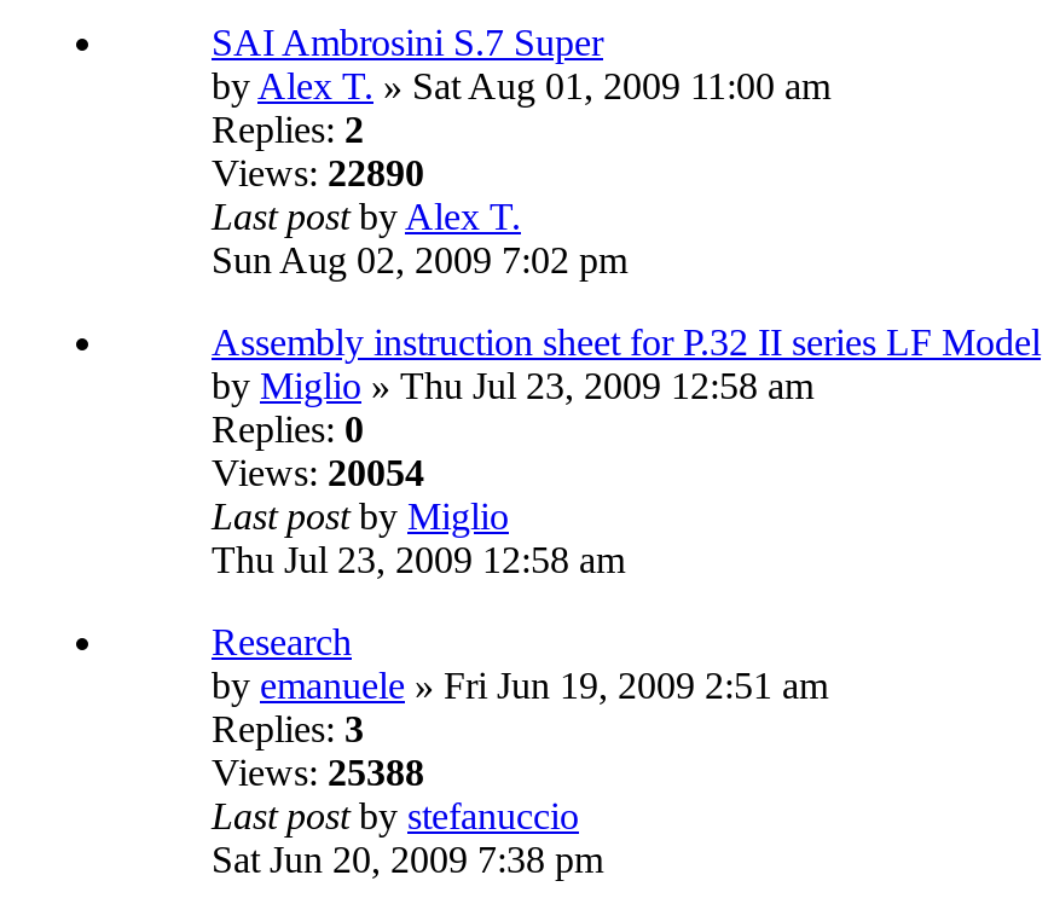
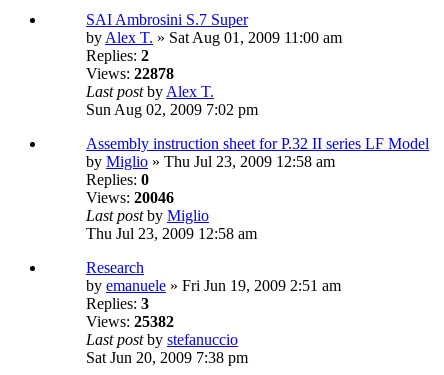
- Views: 22890
+ Views: 22878

- Views: 20054
+ Views: 20046

- Views: 25388
+ Views: 25382
